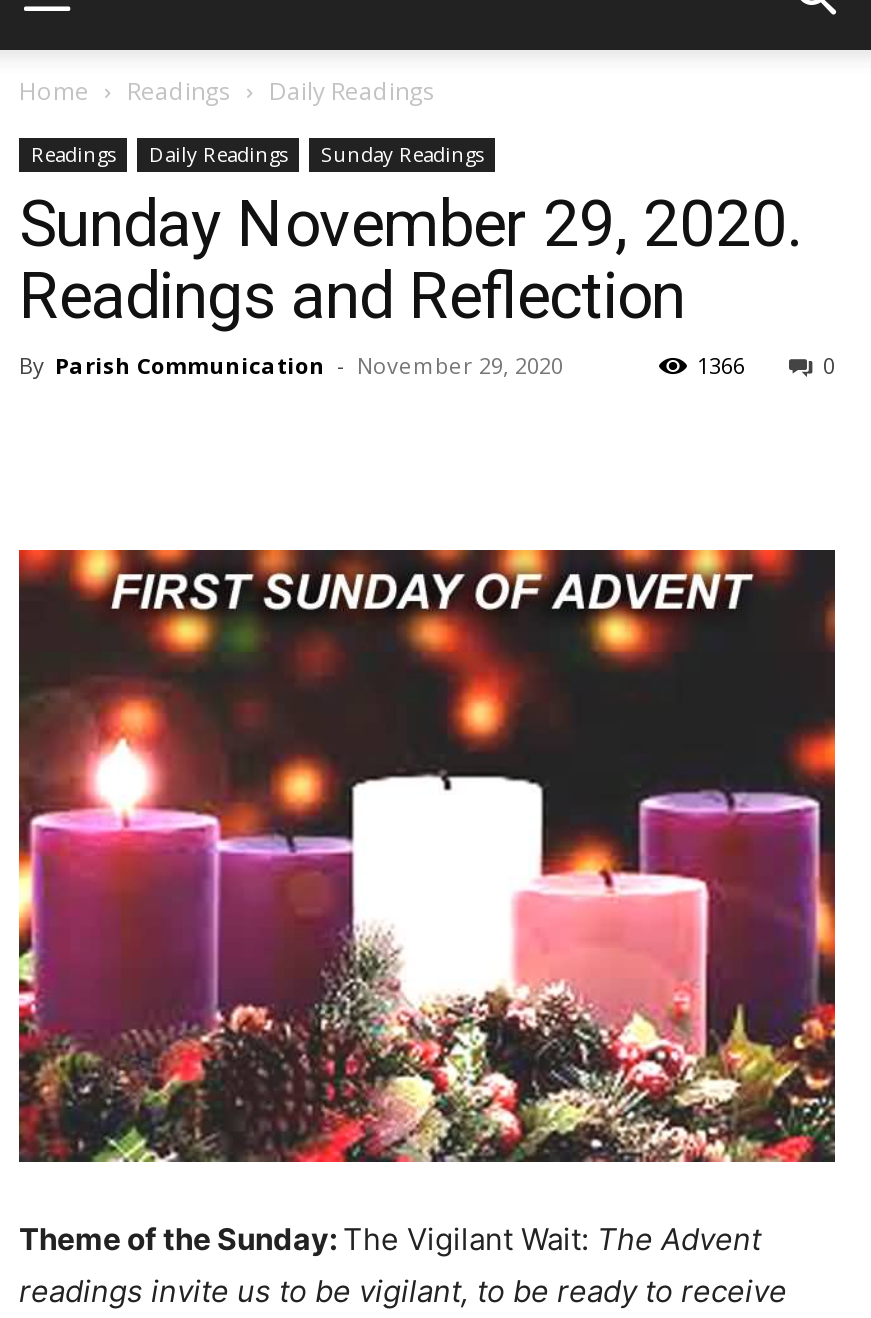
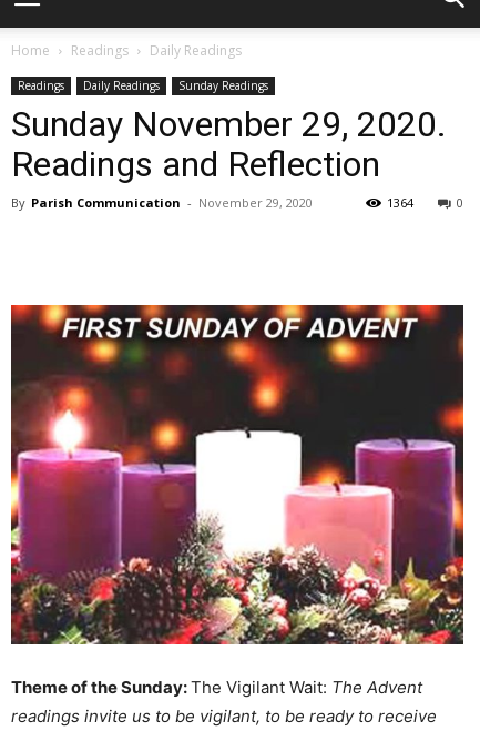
- 1366
+ 1364
